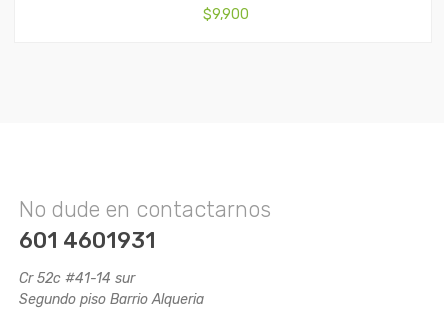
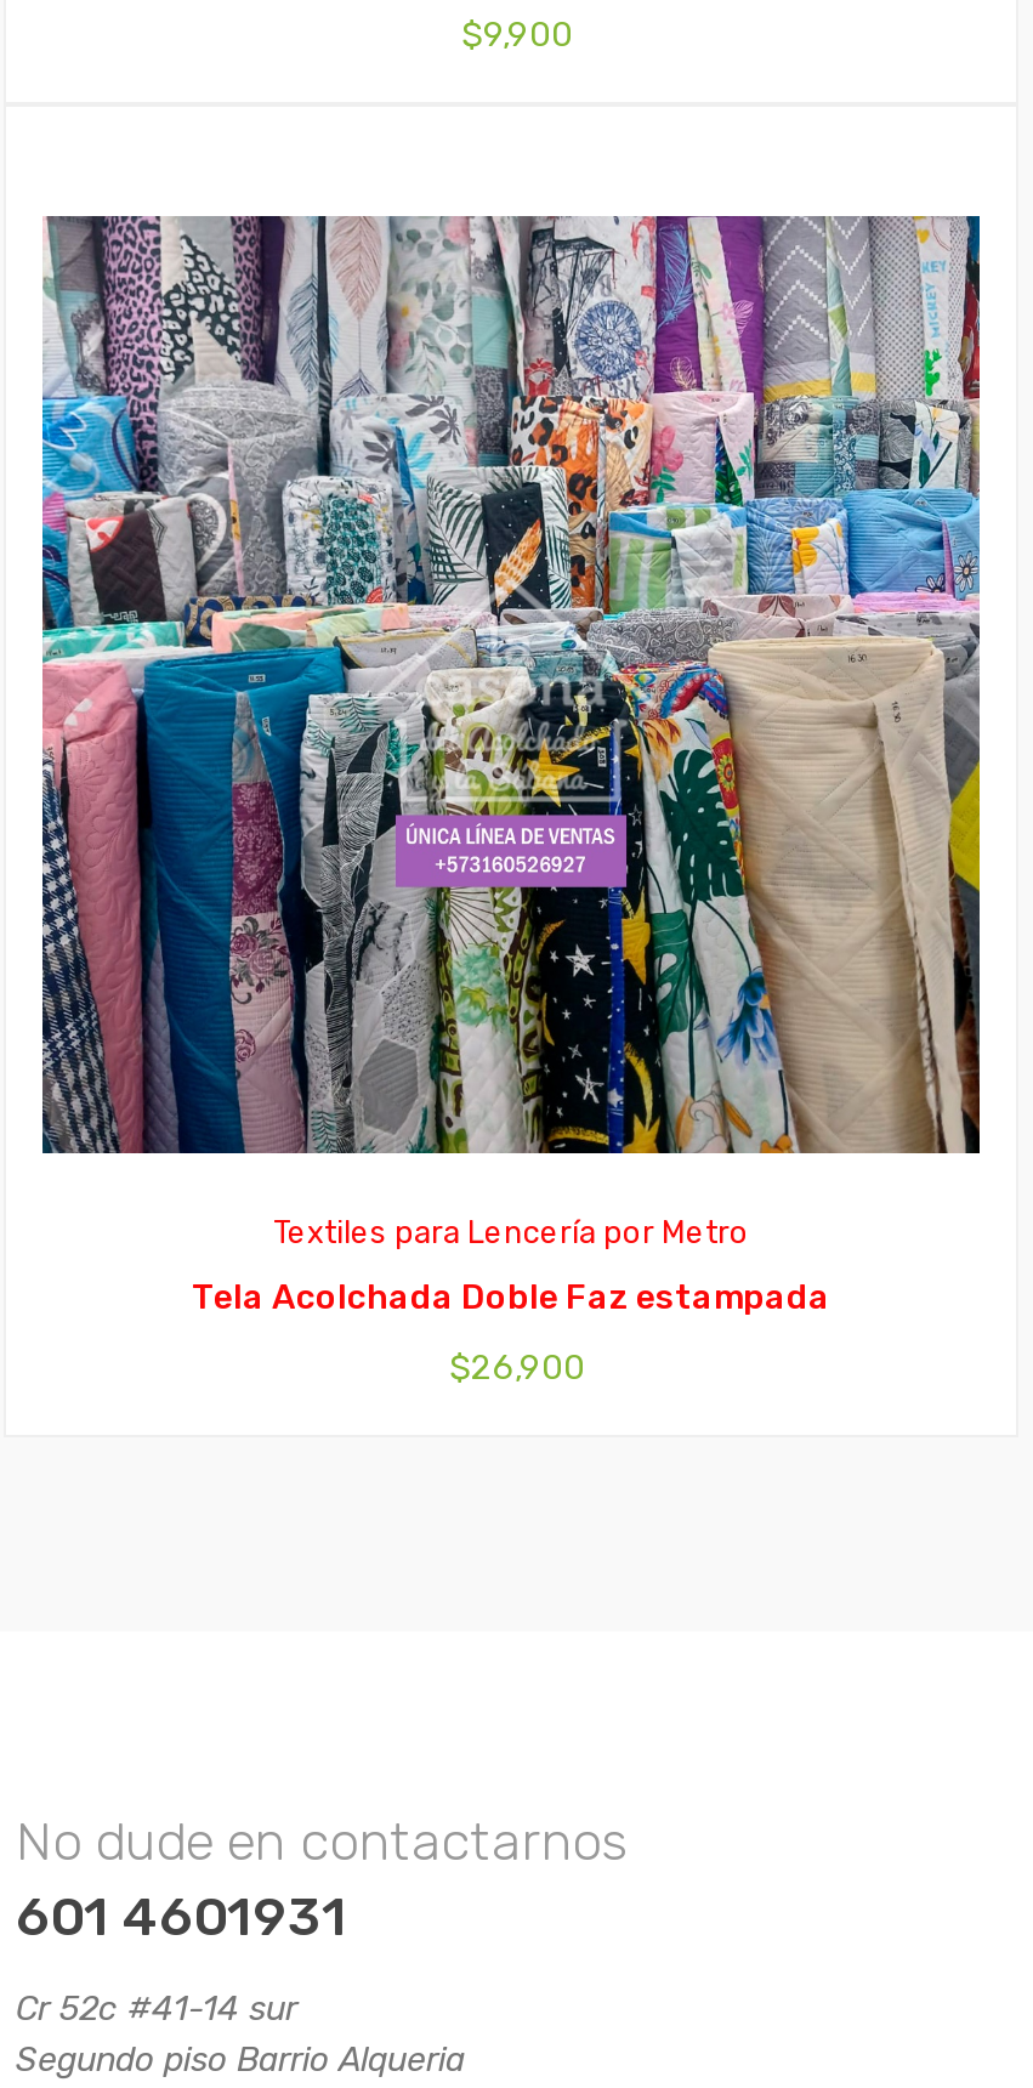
+ [image]
+ Textiles para Lencería por Metro
+ Tela Acolchada Doble Faz estampada
+ $26,900
